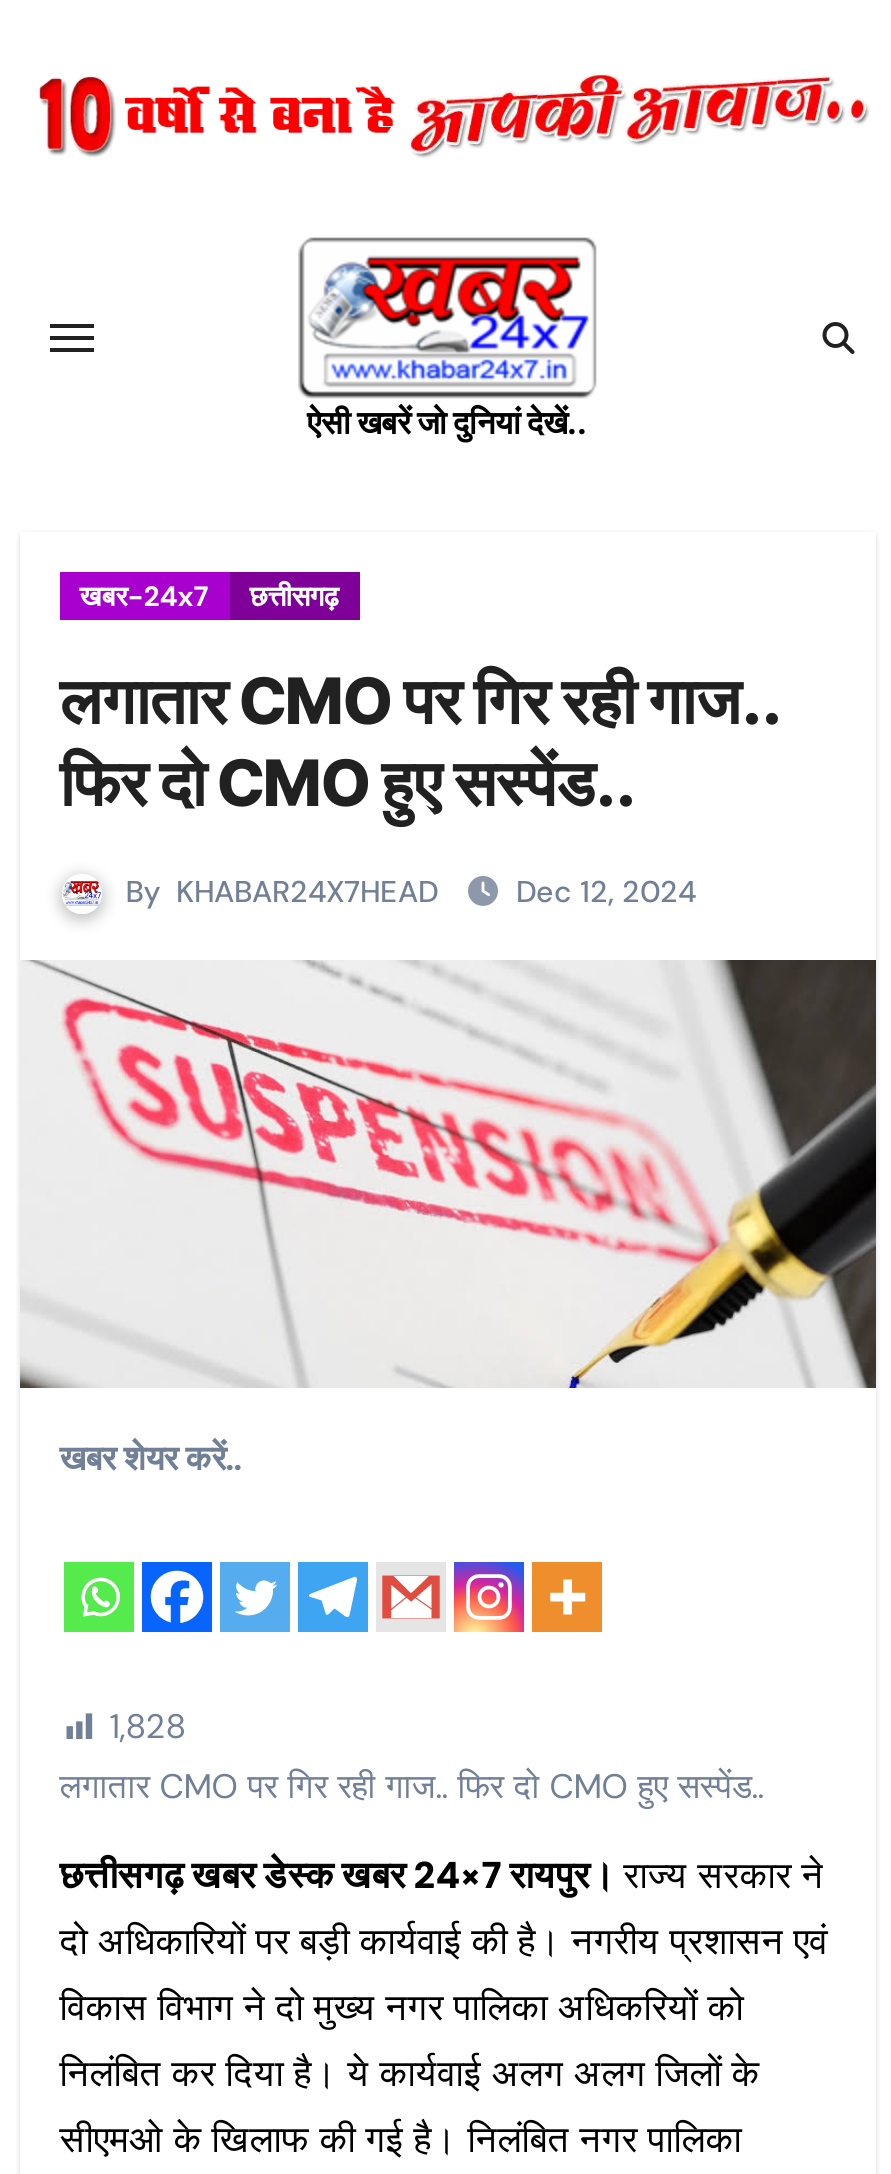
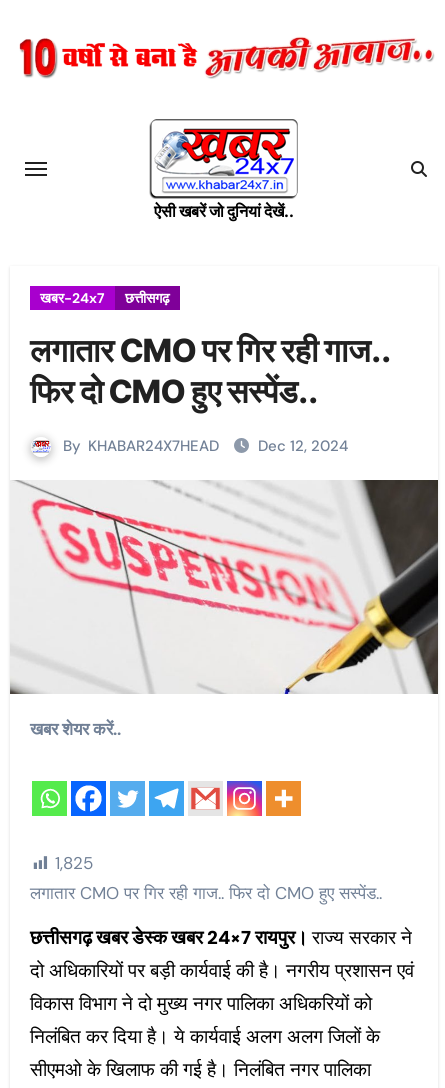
- 1,828
+ 1,825
